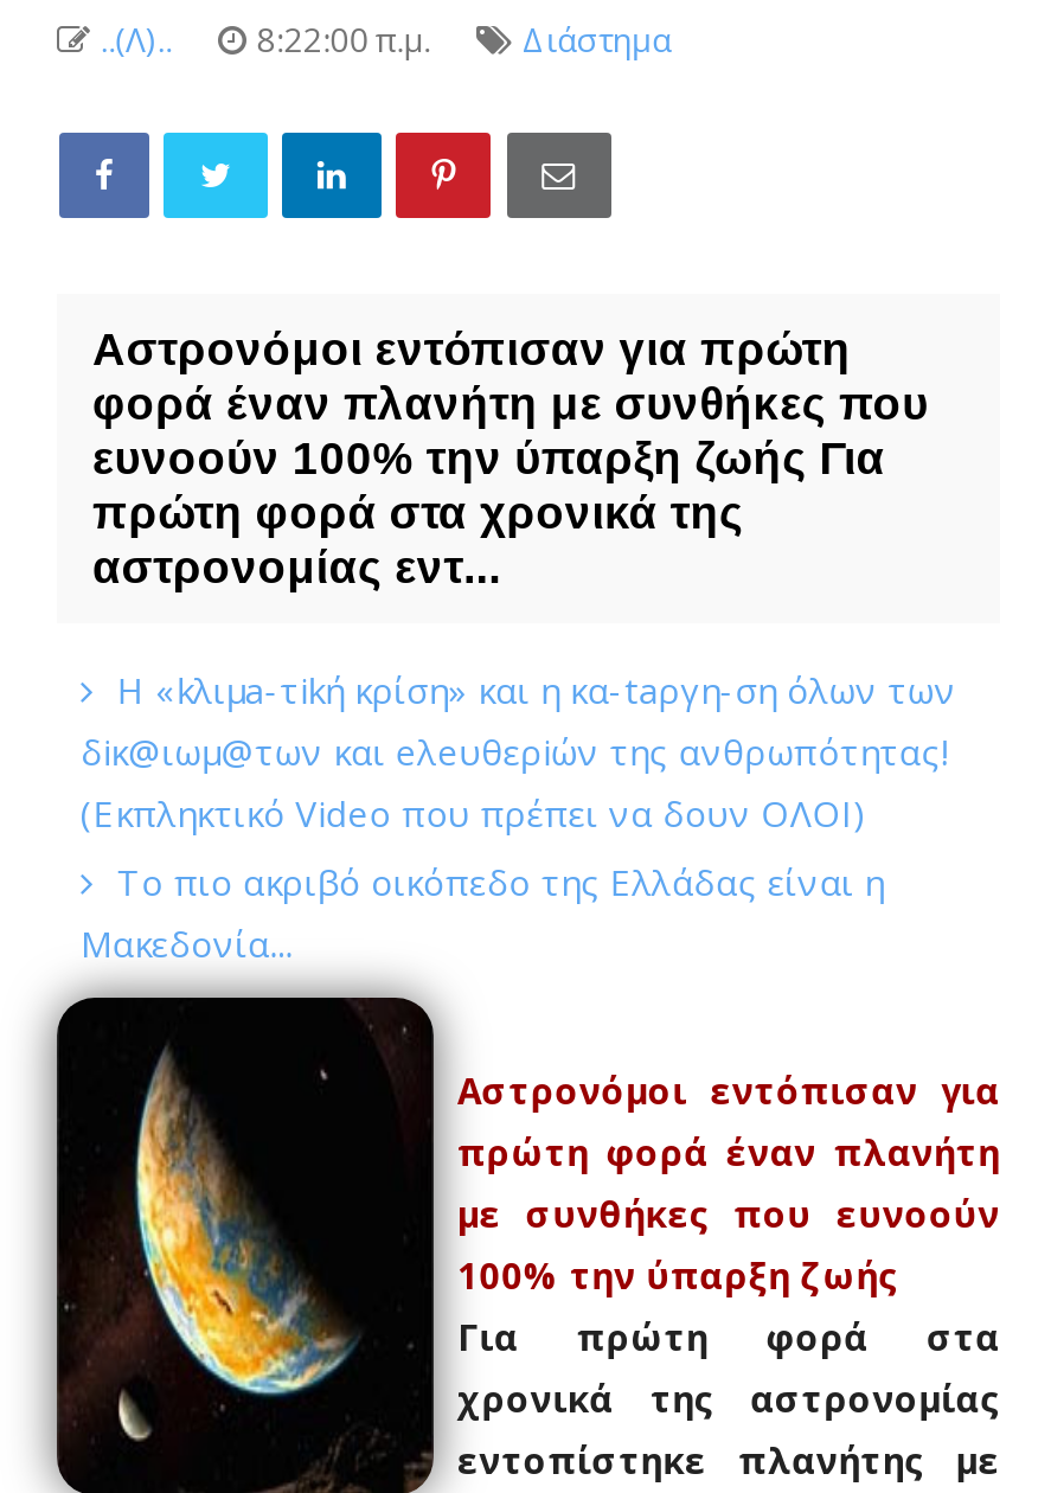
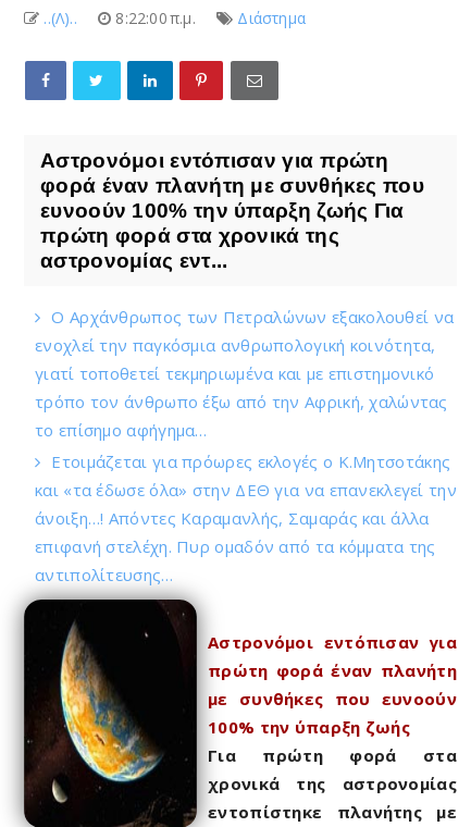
- Η «kλιμa-τikή κρίση» και η κα-taργη-ση όλων των
- δiκ@ιωμ@των και eλeυθερiών της ανθρωπότητας!
- (Εκπληκτικό Video που πρέπει να δουν ΟΛΟΙ)
- Το πιο ακριβό οικόπεδο της Ελλάδας είναι η
- Μακεδονία...
+ Ο Αρχάνθρωπος των Πετραλώνων εξακολουθεί να
+ ενοχλεί την παγκόσμια ανθρωπολογική κοινότητα,
+ γιατί τοποθετεί τεκμηριωμένα και με επιστημονικό
+ τρόπο τον άνθρωπο έξω από την Αφρική, χαλώντας
+ το επίσημο αφήγημα…
+ Ετοιμάζεται για πρόωρες εκλογές ο Κ.Μητσοτάκης
+ και «τα έδωσε όλα» στην ΔΕΘ για να επανεκλεγεί την
+ άνοιξη…! Απόντες Καραμανλής, Σαμαράς και άλλα
+ επιφανή στελέχη. Πυρ ομαδόν από τα κόμματα της
+ αντιπολίτευσης…
